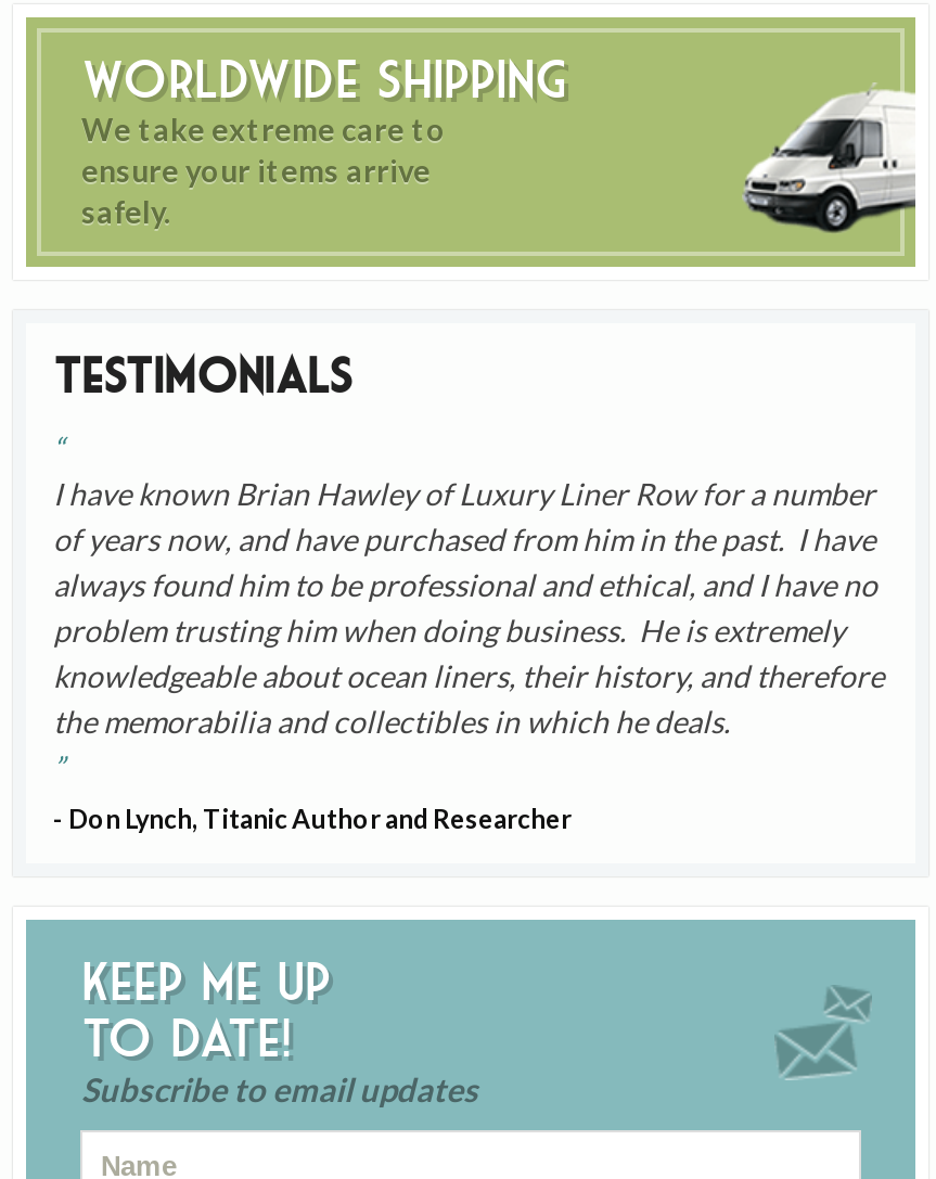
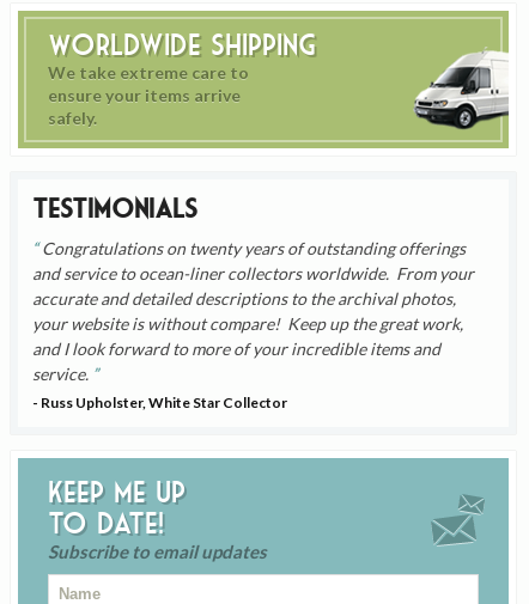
- I have known Brian Hawley of Luxury Liner Row for a number
- of years now, and have purchased from him in the past. I have
- always found him to be professional and ethical, and I have no
- problem trusting him when doing business. He is extremely
- knowledgeable about ocean liners, their history, and therefore
- the memorabilia and collectibles in which he deals.
- - Don Lynch, Titanic Author and Researcher
+ Congratulations on twenty years of outstanding offerings
+ and service to ocean-liner collectors worldwide. From your
+ accurate and detailed descriptions to the archival photos,
+ your website is without compare! Keep up the great work,
+ and I look forward to more of your incredible items and
+ service.
+ - Russ Upholster, White Star Collector
